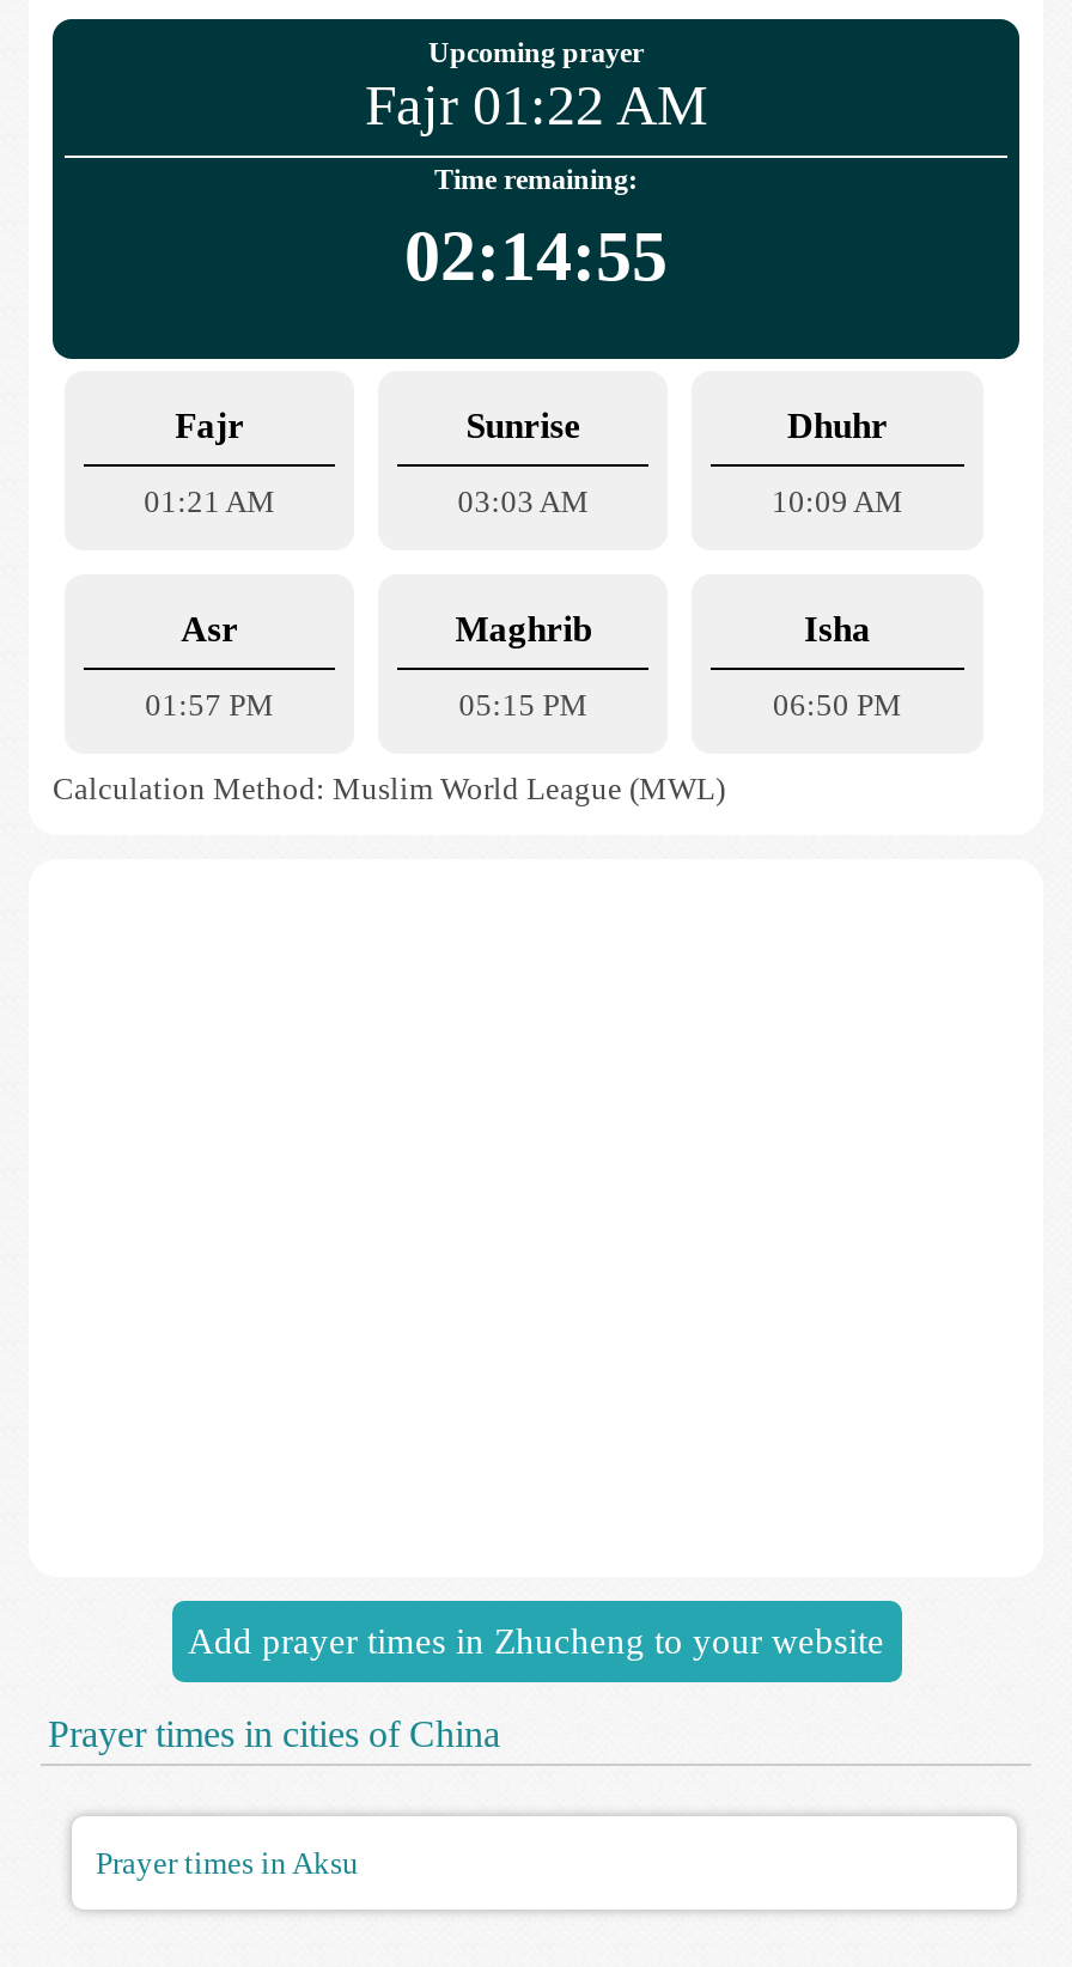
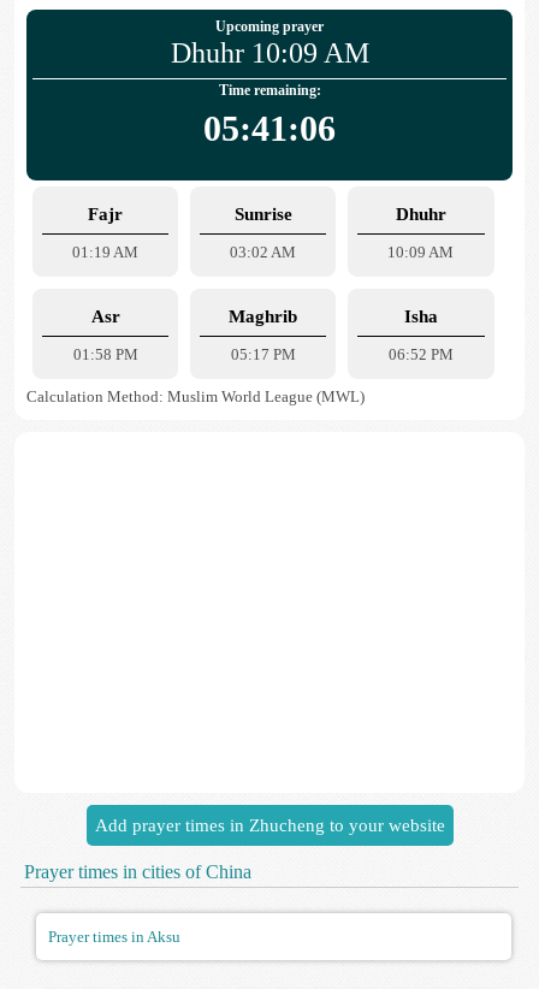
- Fajr 01:22 AM
+ Dhuhr 10:09 AM

- 02:14:55
+ 05:41:06

- 01:21 AM
+ 01:19 AM

- 03:03 AM
+ 03:02 AM

- 01:57 PM
+ 01:58 PM

- 05:15 PM
+ 05:17 PM

- 06:50 PM
+ 06:52 PM
